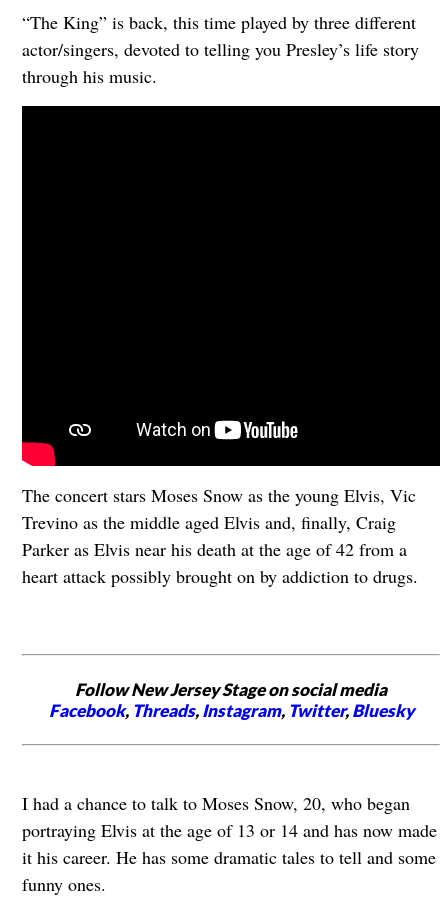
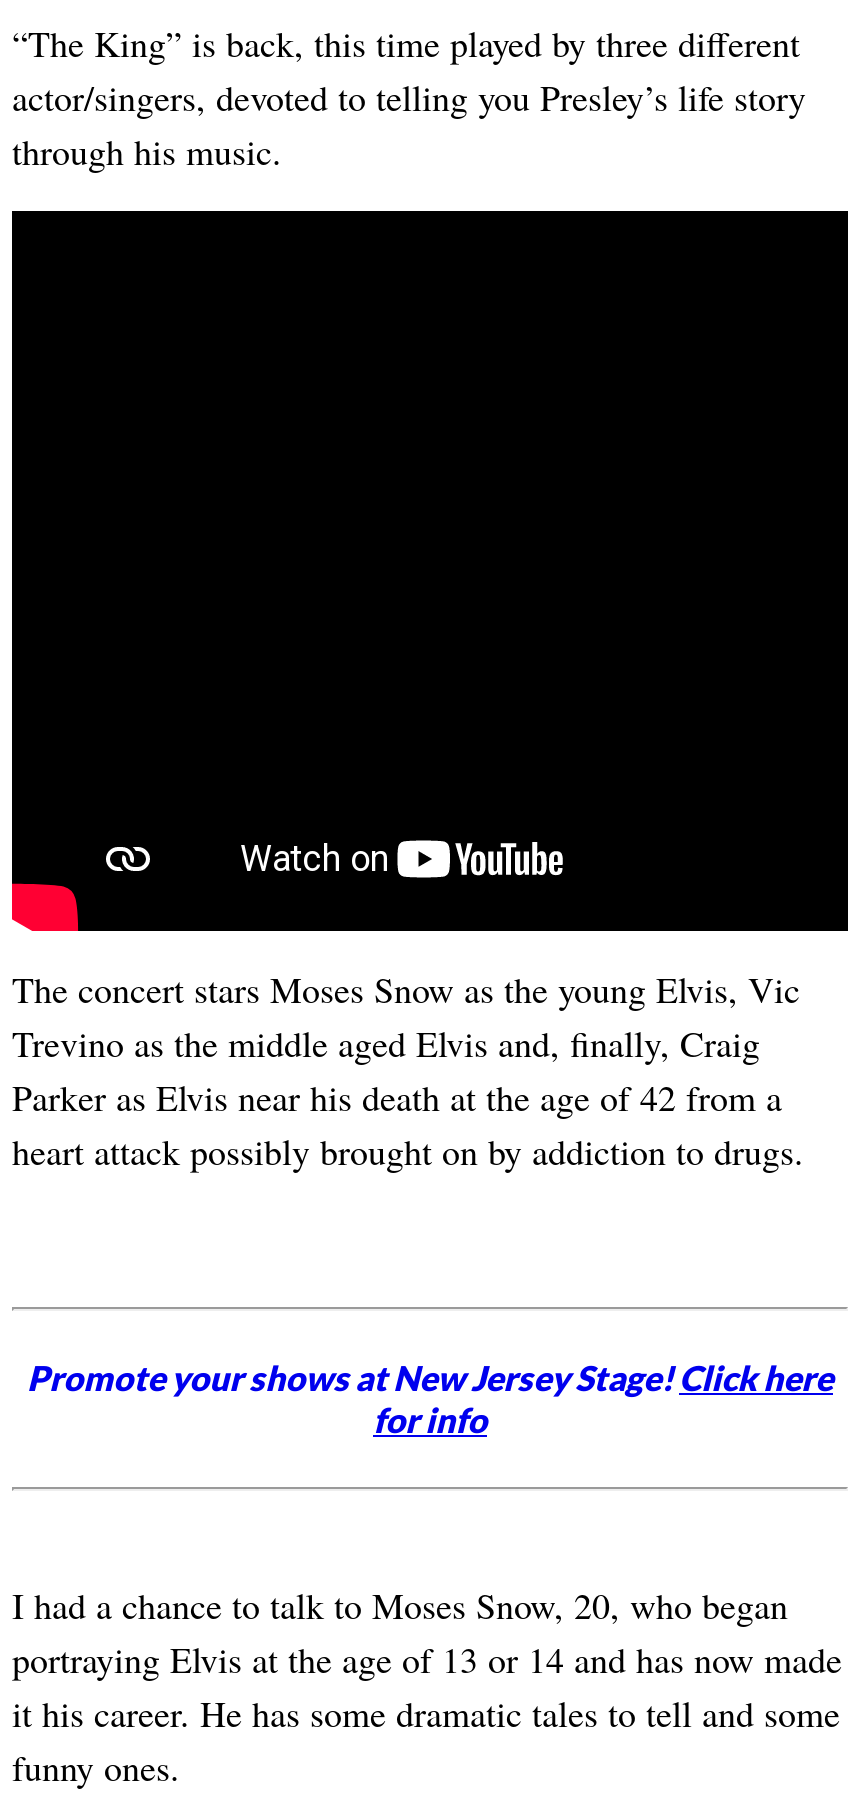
- Follow New Jersey Stage on social media
- Facebook, Threads, Instagram, Twitter, Bluesky
+ Promote your shows at New Jersey Stage!Click here
+ for info
